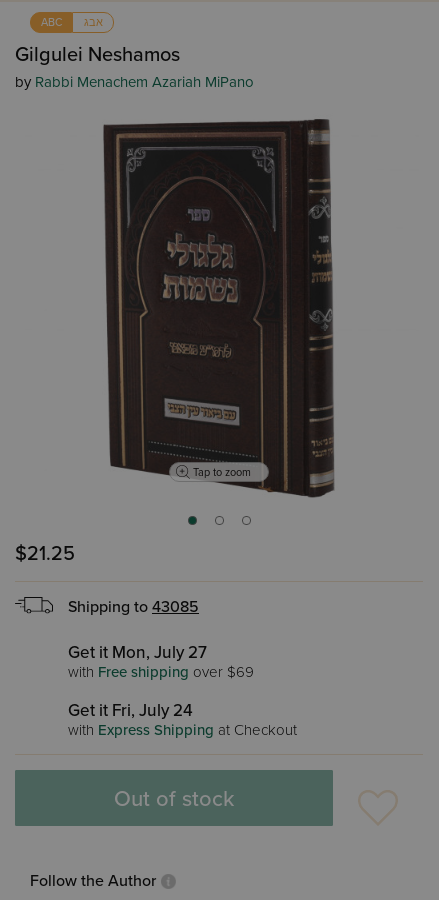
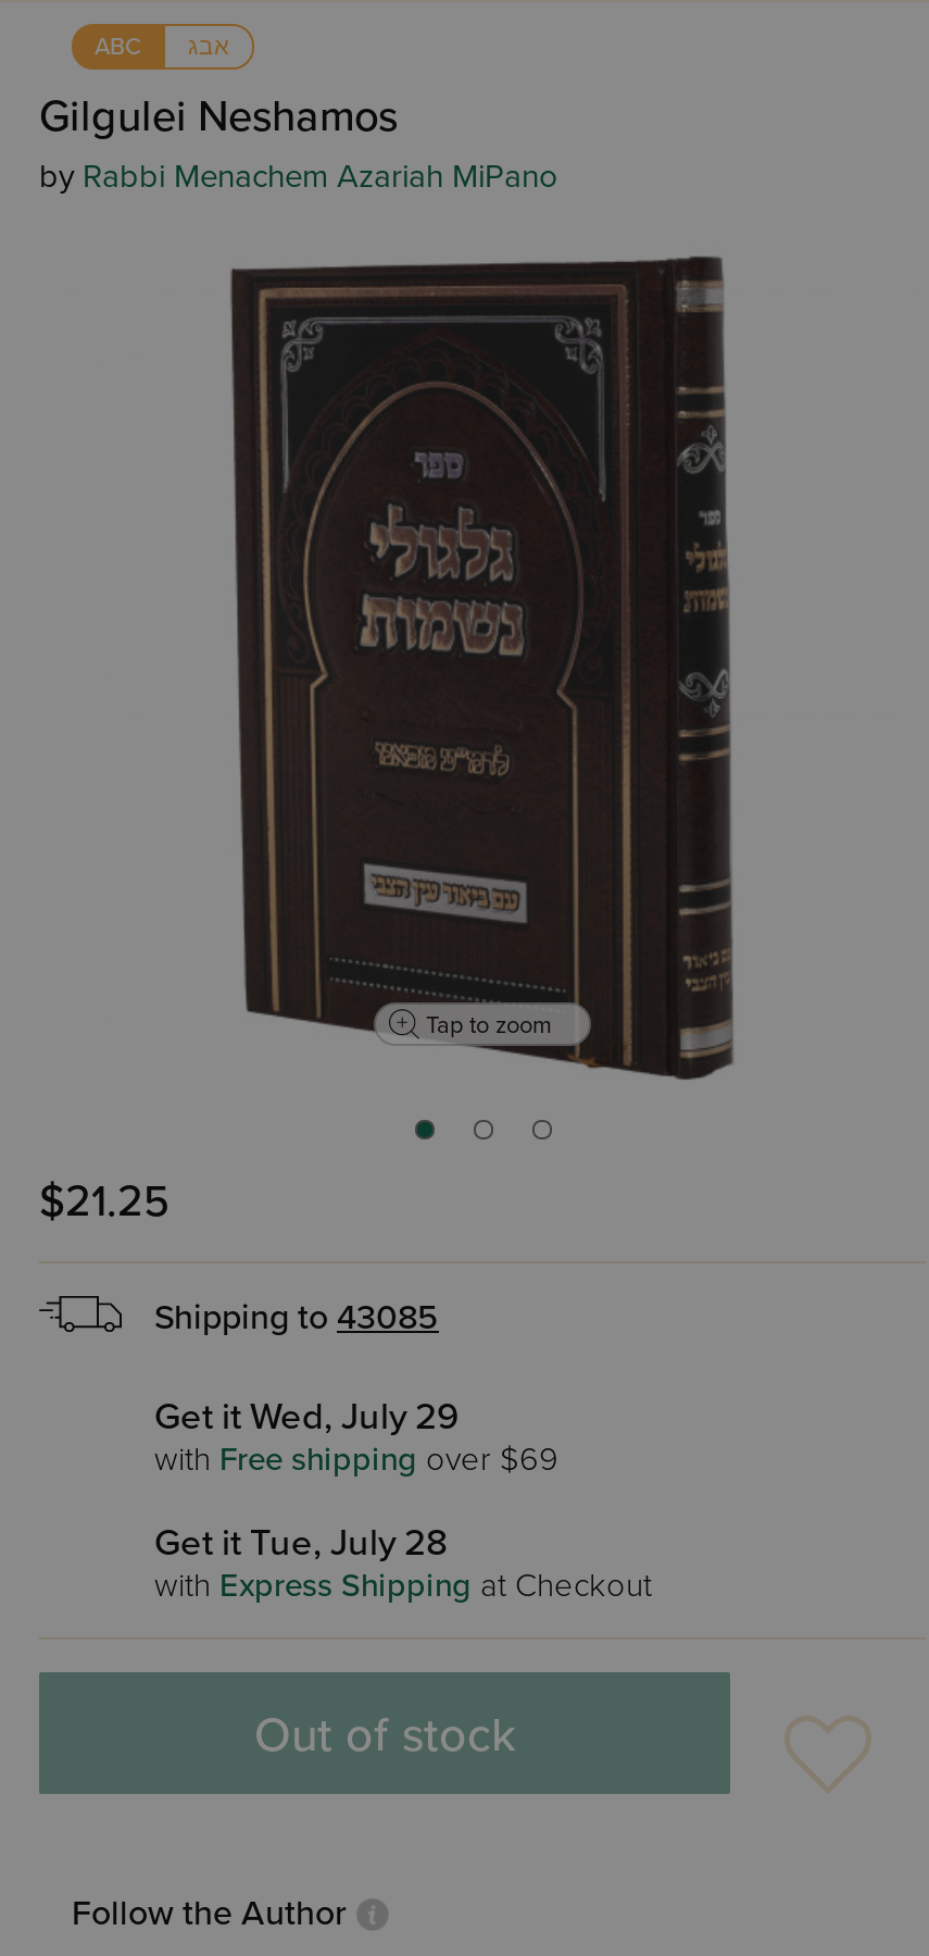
- Get it Mon, July 27
+ Get it Wed, July 29

- Get it Fri, July 24
+ Get it Tue, July 28
